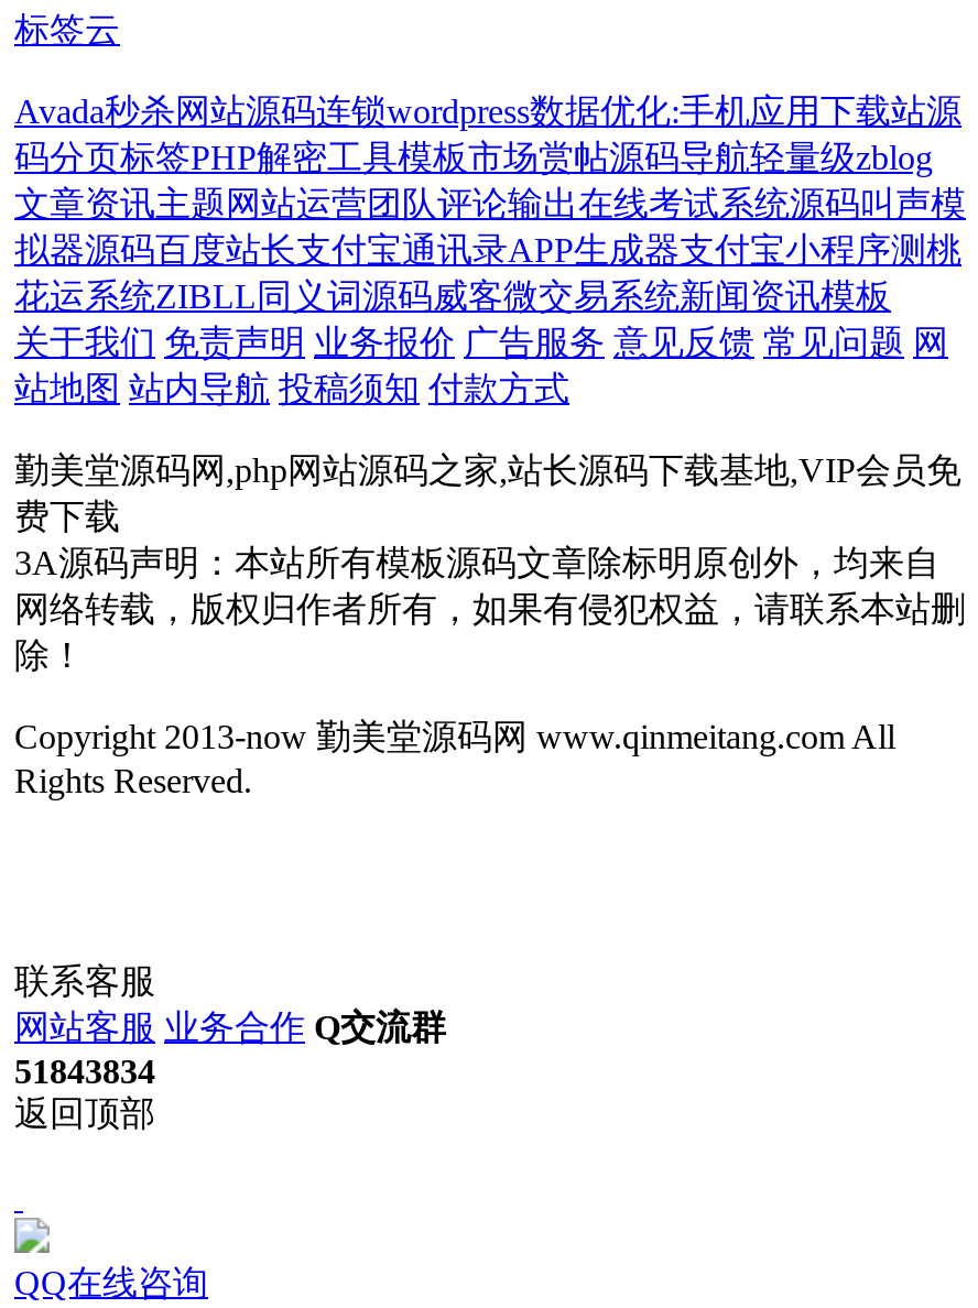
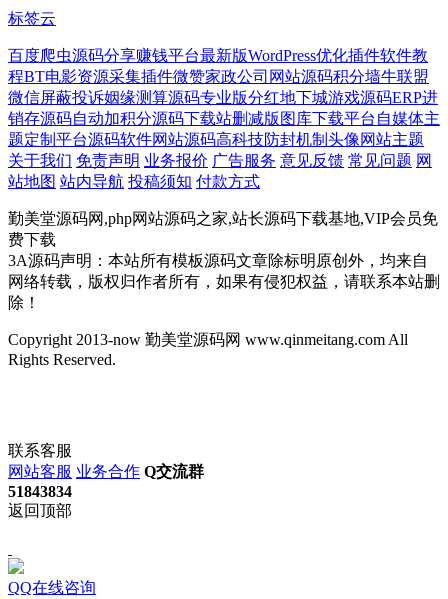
- Avada秒杀网站源码连锁wordpress数据优化:手机应用下载站源
- 码分页标签PHP解密工具模板市场赏帖源码导航轻量级zblog
- 文章资讯主题网站运营团队评论输出在线考试系统源码叫声模
- 拟器源码百度站长支付宝通讯录APP生成器支付宝小程序测桃
- 花运系统ZIBLL同义词源码威客微交易系统新闻资讯模板
+ 百度爬虫源码分享赚钱平台最新版WordPress优化插件软件教
+ 程BT电影资源采集插件微赞家政公司网站源码积分墙牛联盟
+ 微信屏蔽投诉姻缘测算源码专业版分红地下城游戏源码ERP进
+ 销存源码自动加积分源码下载站删减版图库下载平台自媒体主
+ 题定制平台源码软件网站源码高科技防封机制头像网站主题
